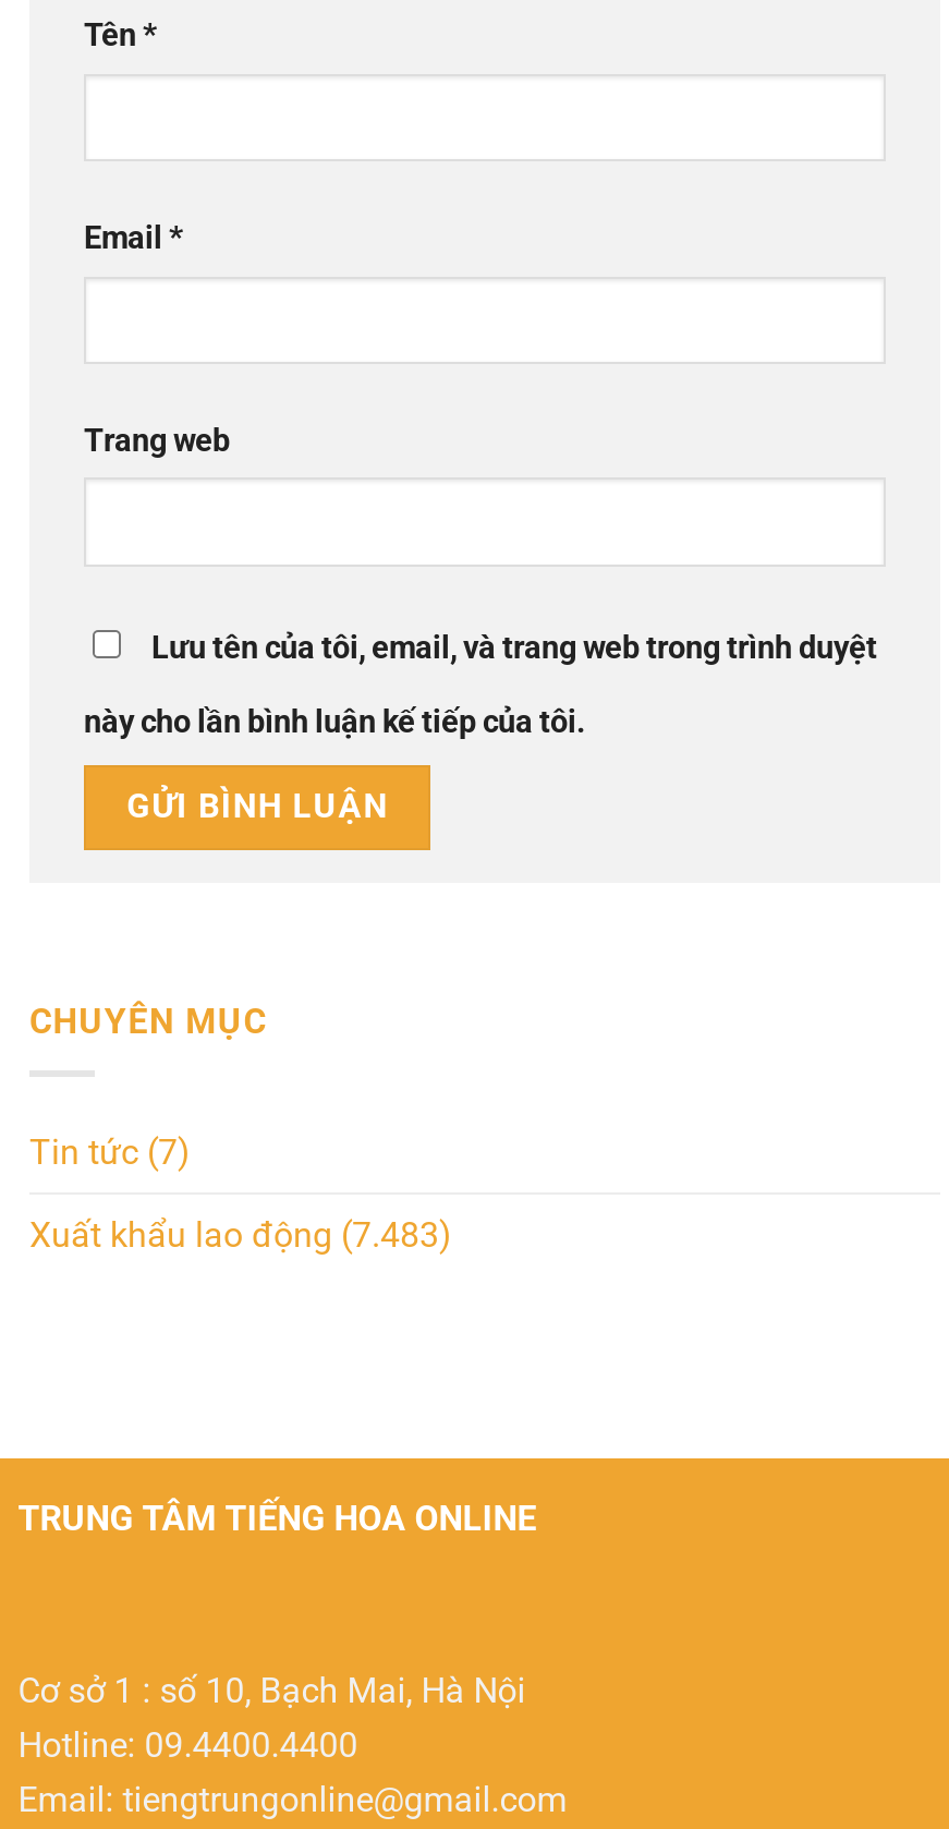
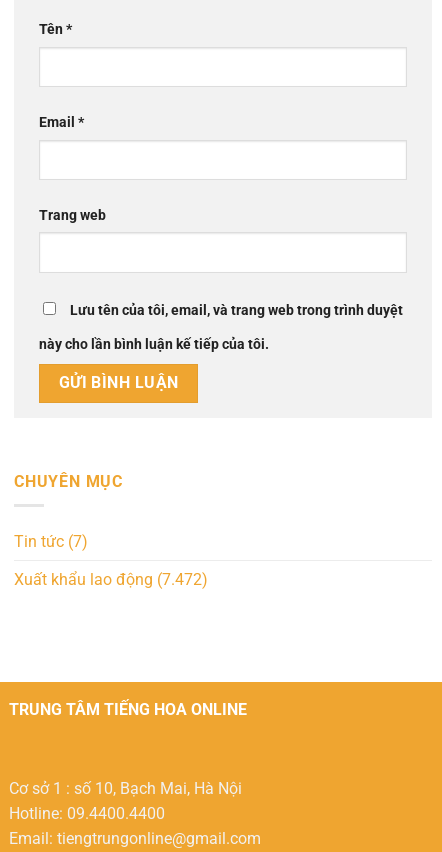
- Xuất khẩu lao động (7.483)
+ Xuất khẩu lao động (7.472)
